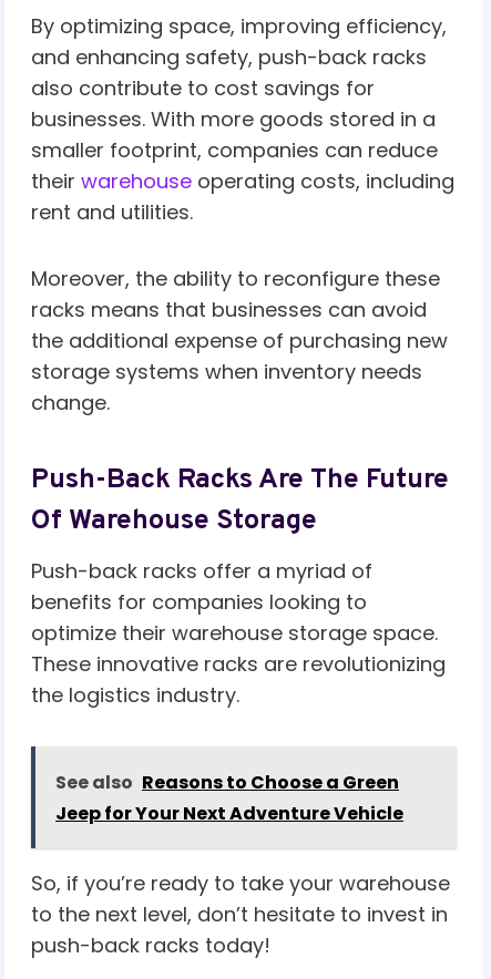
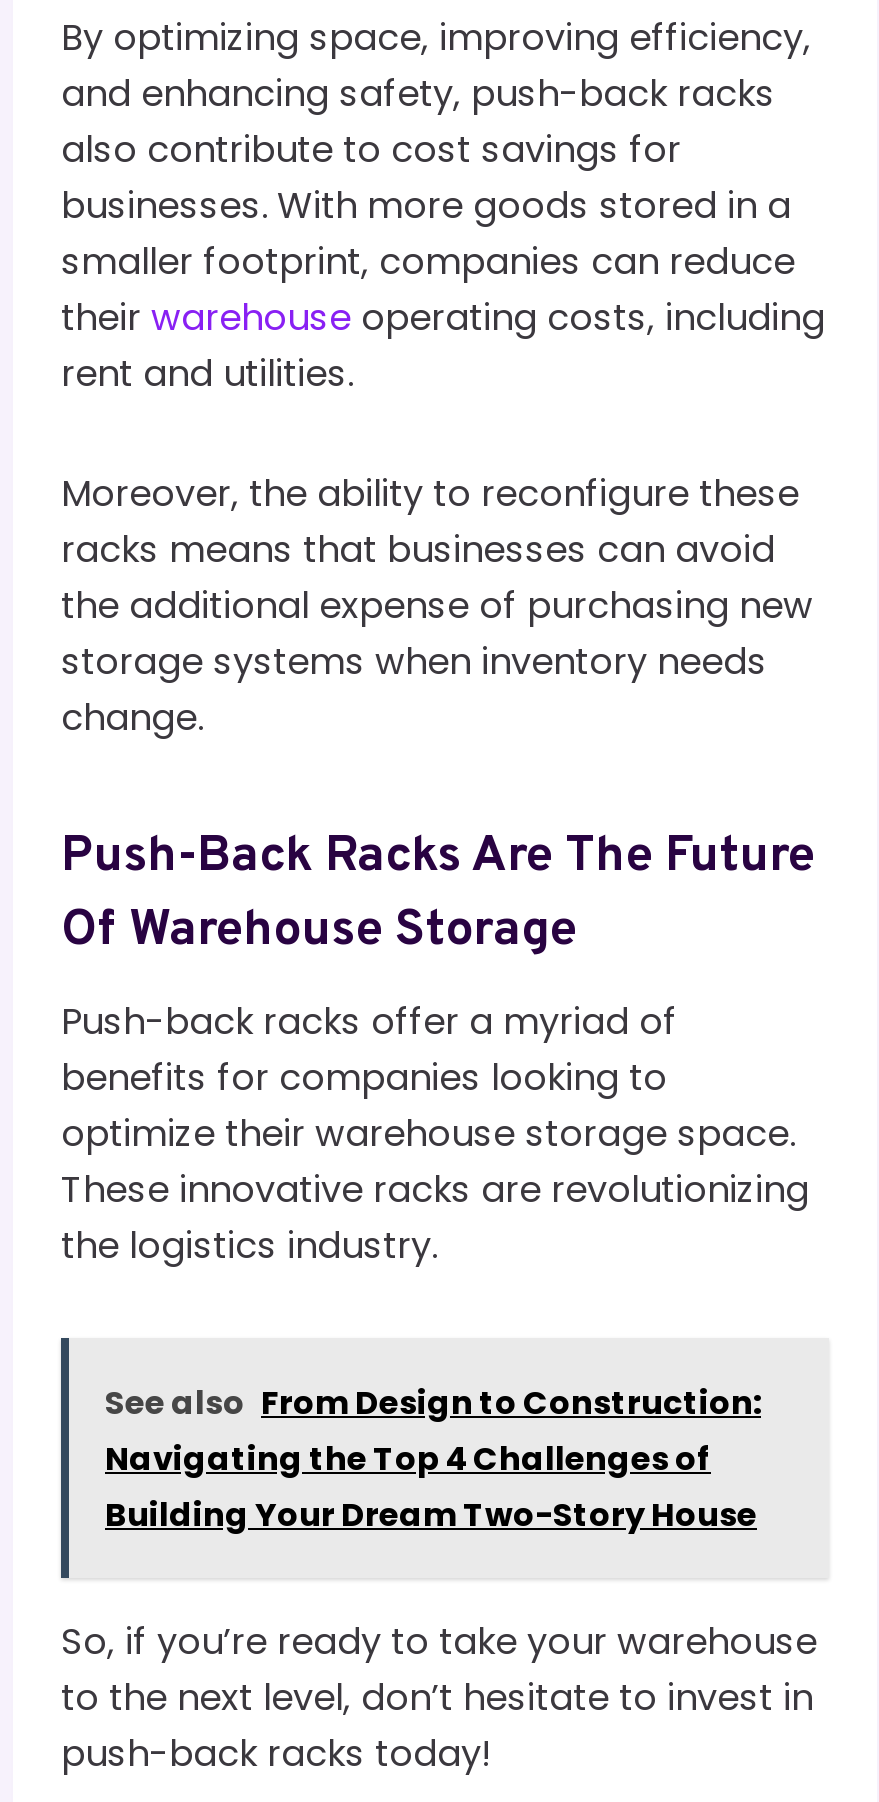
- See also Reasons to Choose a Green
- Jeep for Your Next Adventure Vehicle
+ See also From Design to Construction:
+ Navigating the Top 4 Challenges of
+ Building Your Dream Two-Story House
